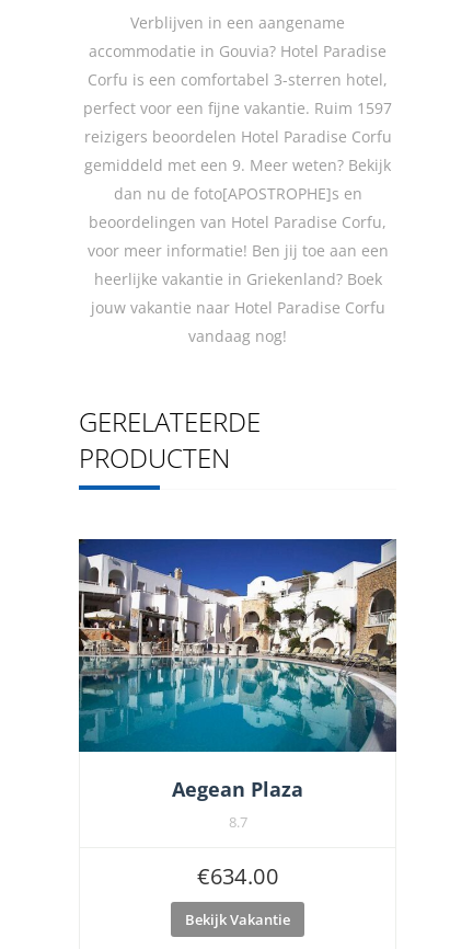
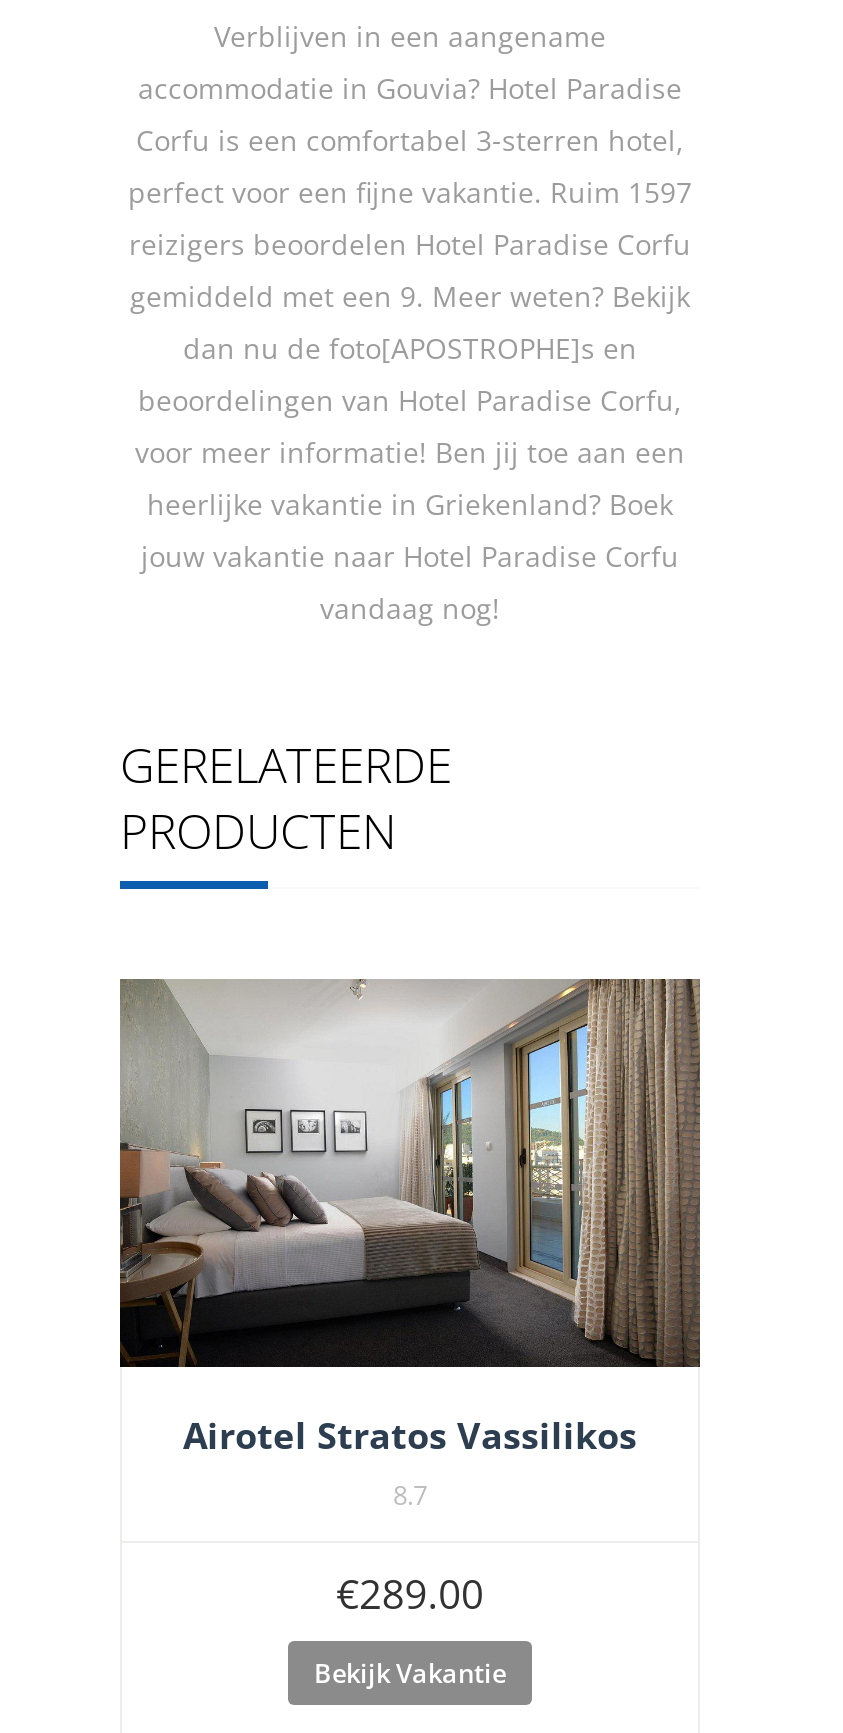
- [image]
- Aegean Plaza
+ [image]
+ Airotel Stratos Vassilikos

- €634.00
+ €289.00
